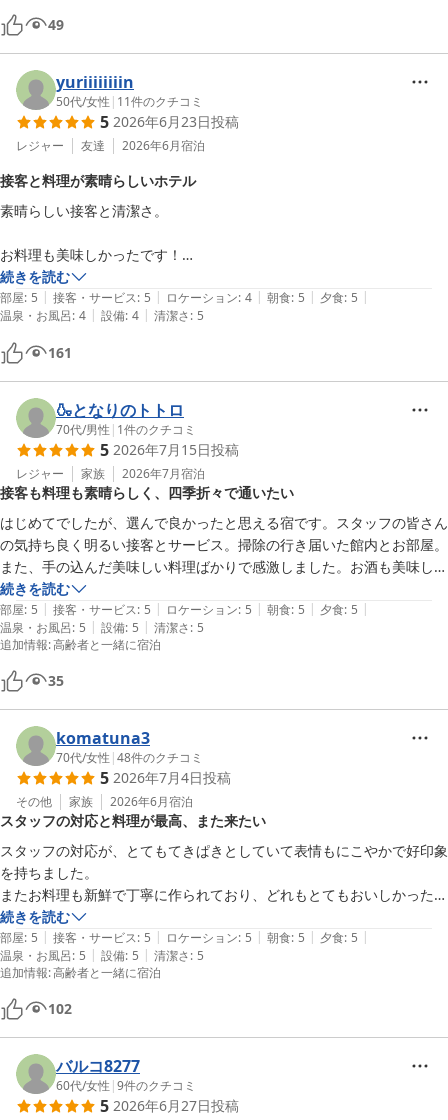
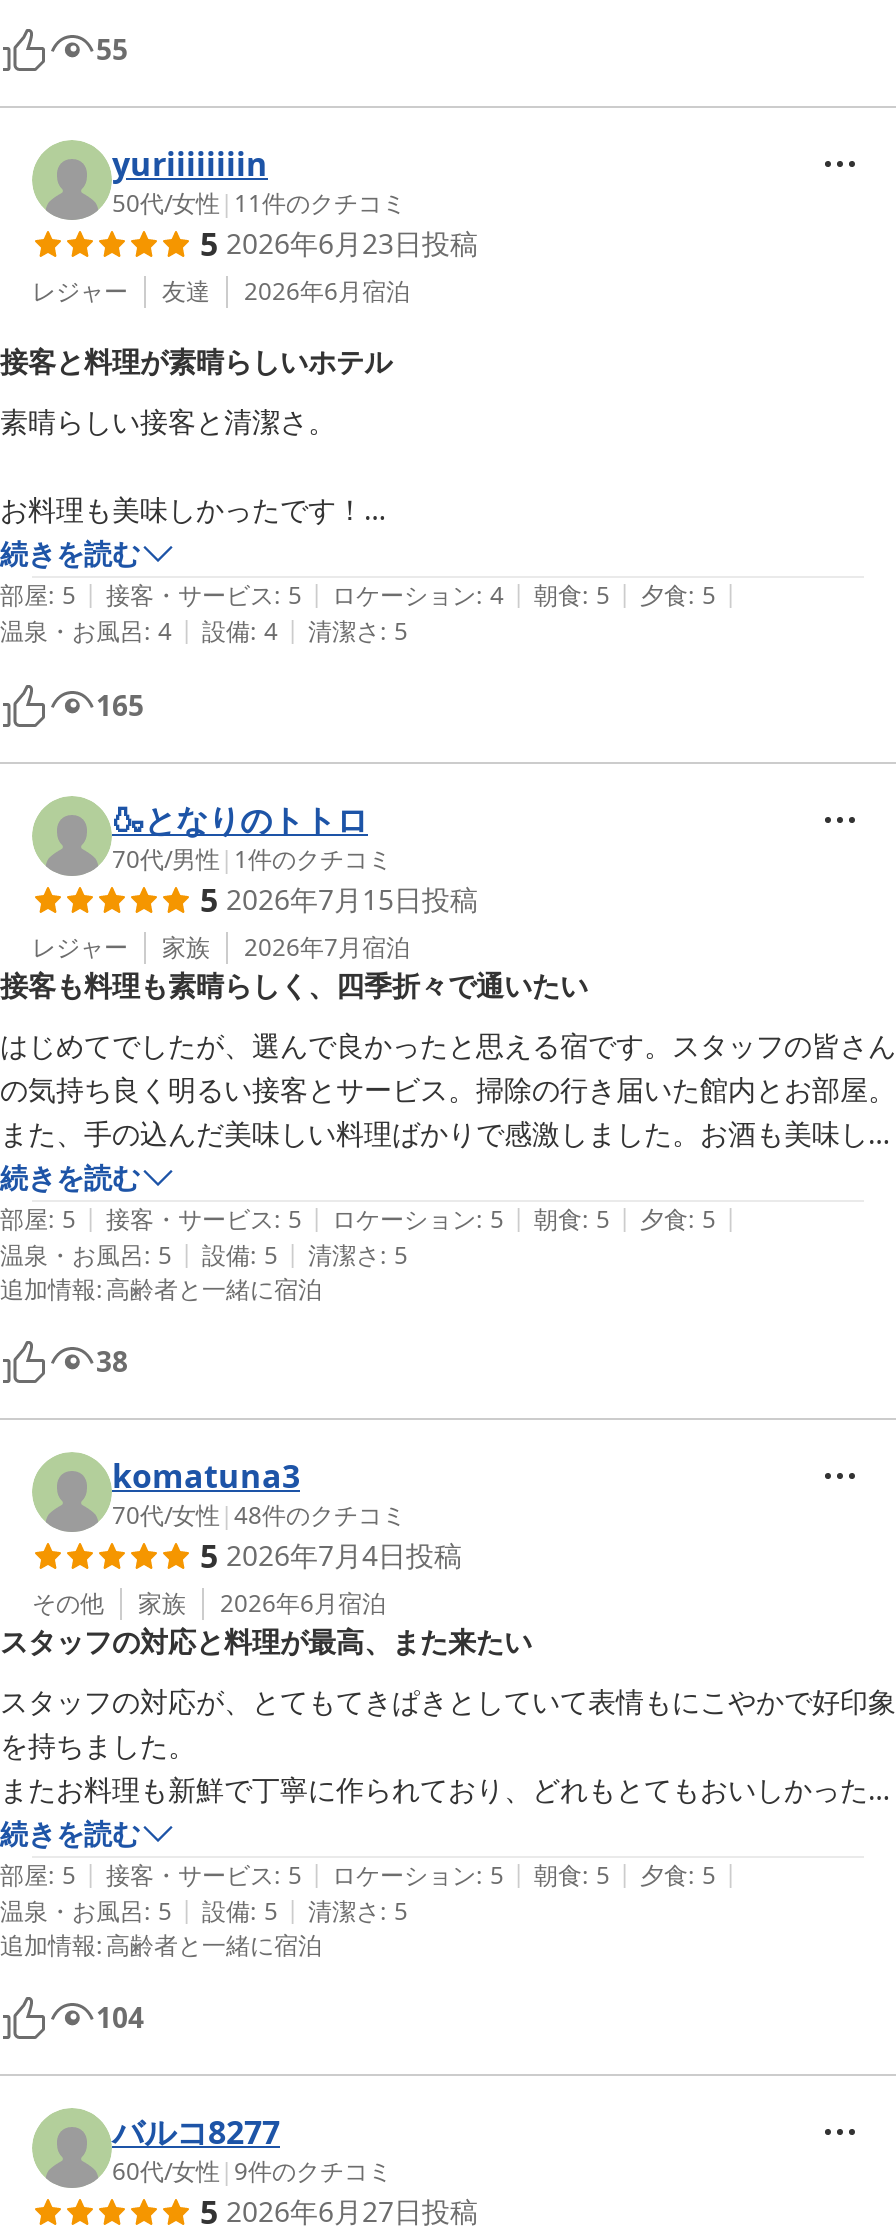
- 49
+ 55

- 161
+ 165

- 35
+ 38

- 102
+ 104
